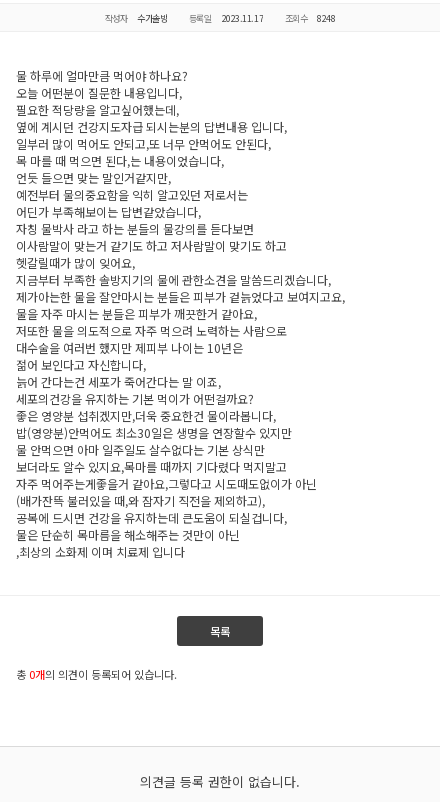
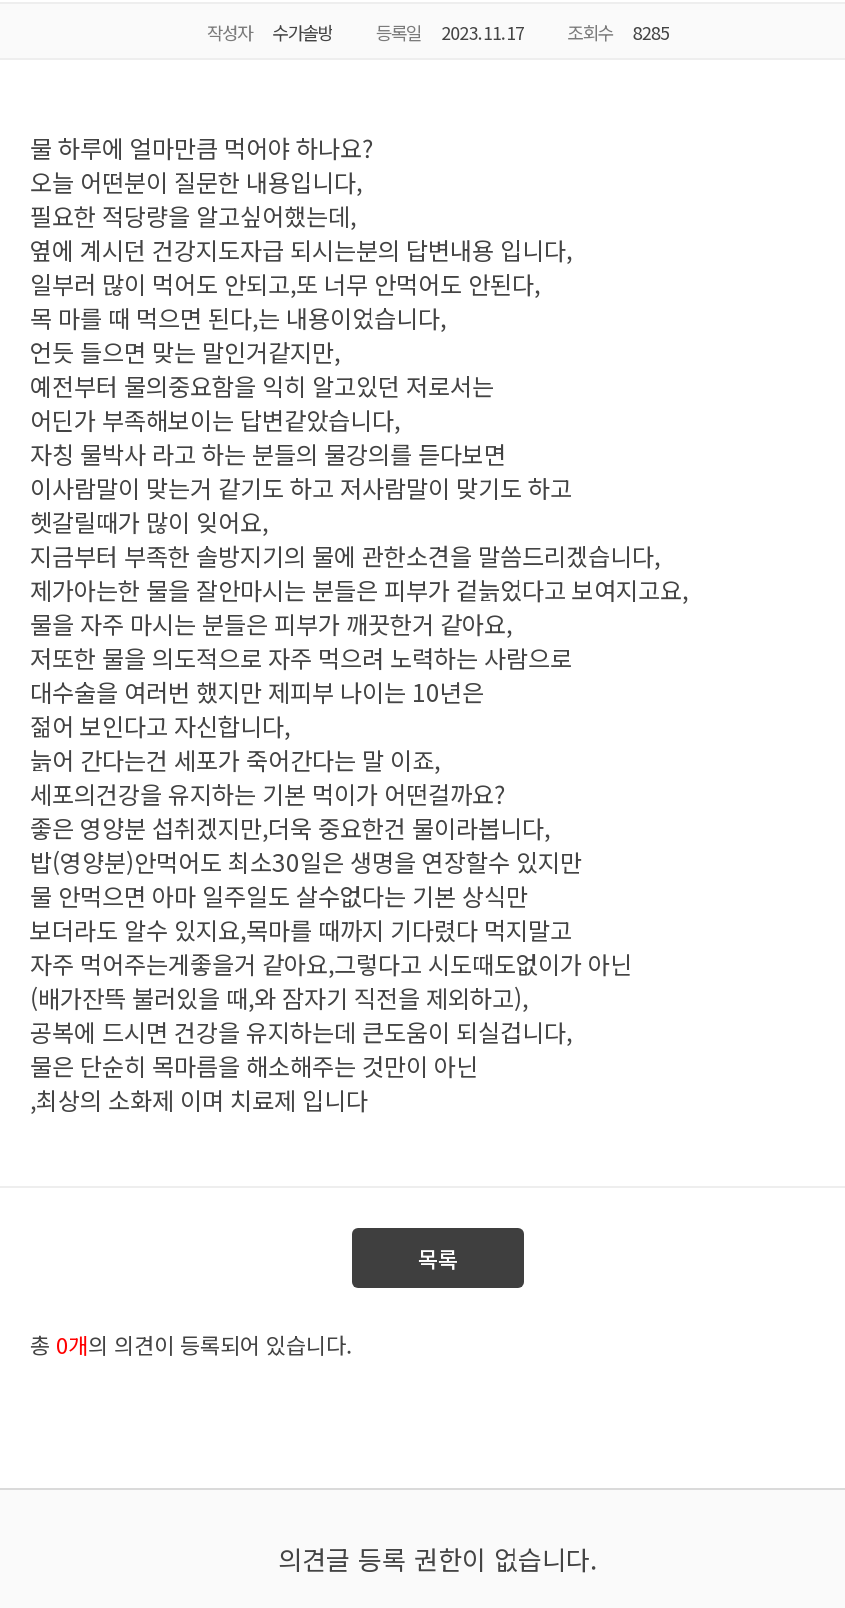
- 작성자 수가솔방 등록일 2023.11.17 조회수 8248
+ 작성자 수가솔방 등록일 2023.11.17 조회수 8285
